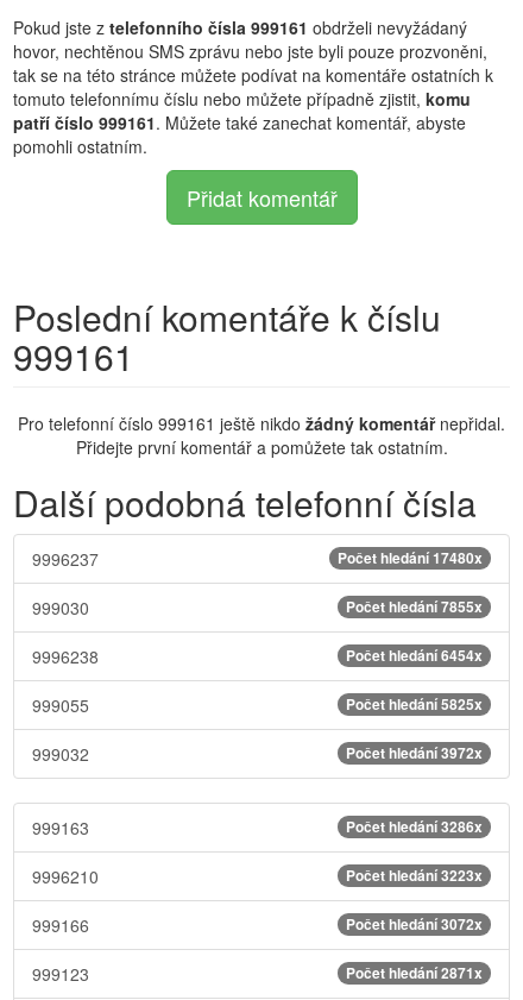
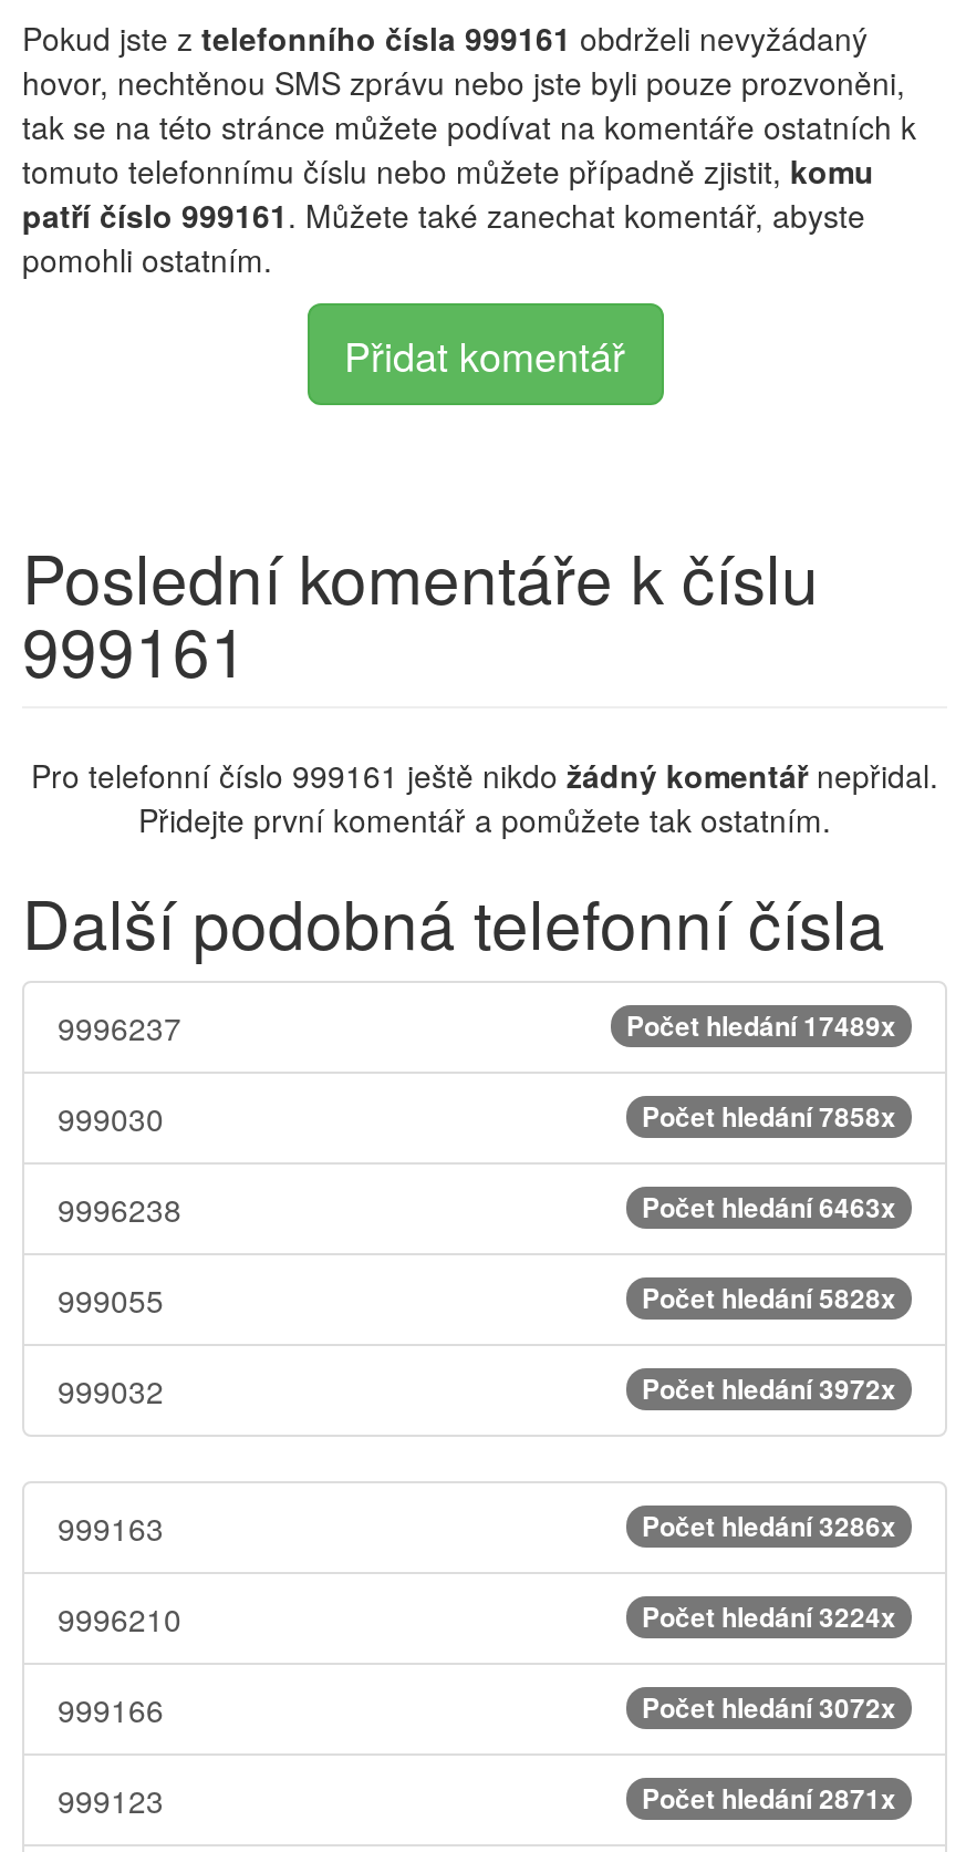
- Počet hledání 17480x
+ Počet hledání 17489x

- Počet hledání 7855x
+ Počet hledání 7858x

- Počet hledání 6454x
+ Počet hledání 6463x

- Počet hledání 5825x
+ Počet hledání 5828x

- Počet hledání 3223x
+ Počet hledání 3224x
